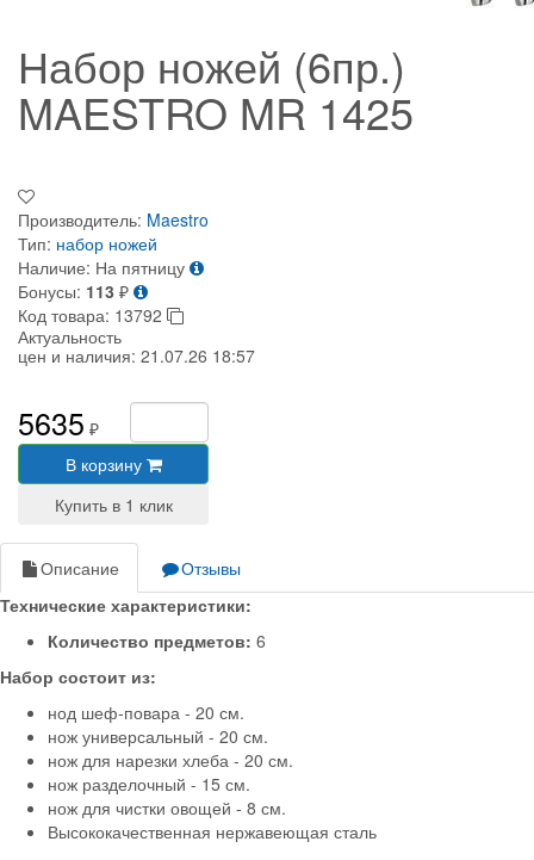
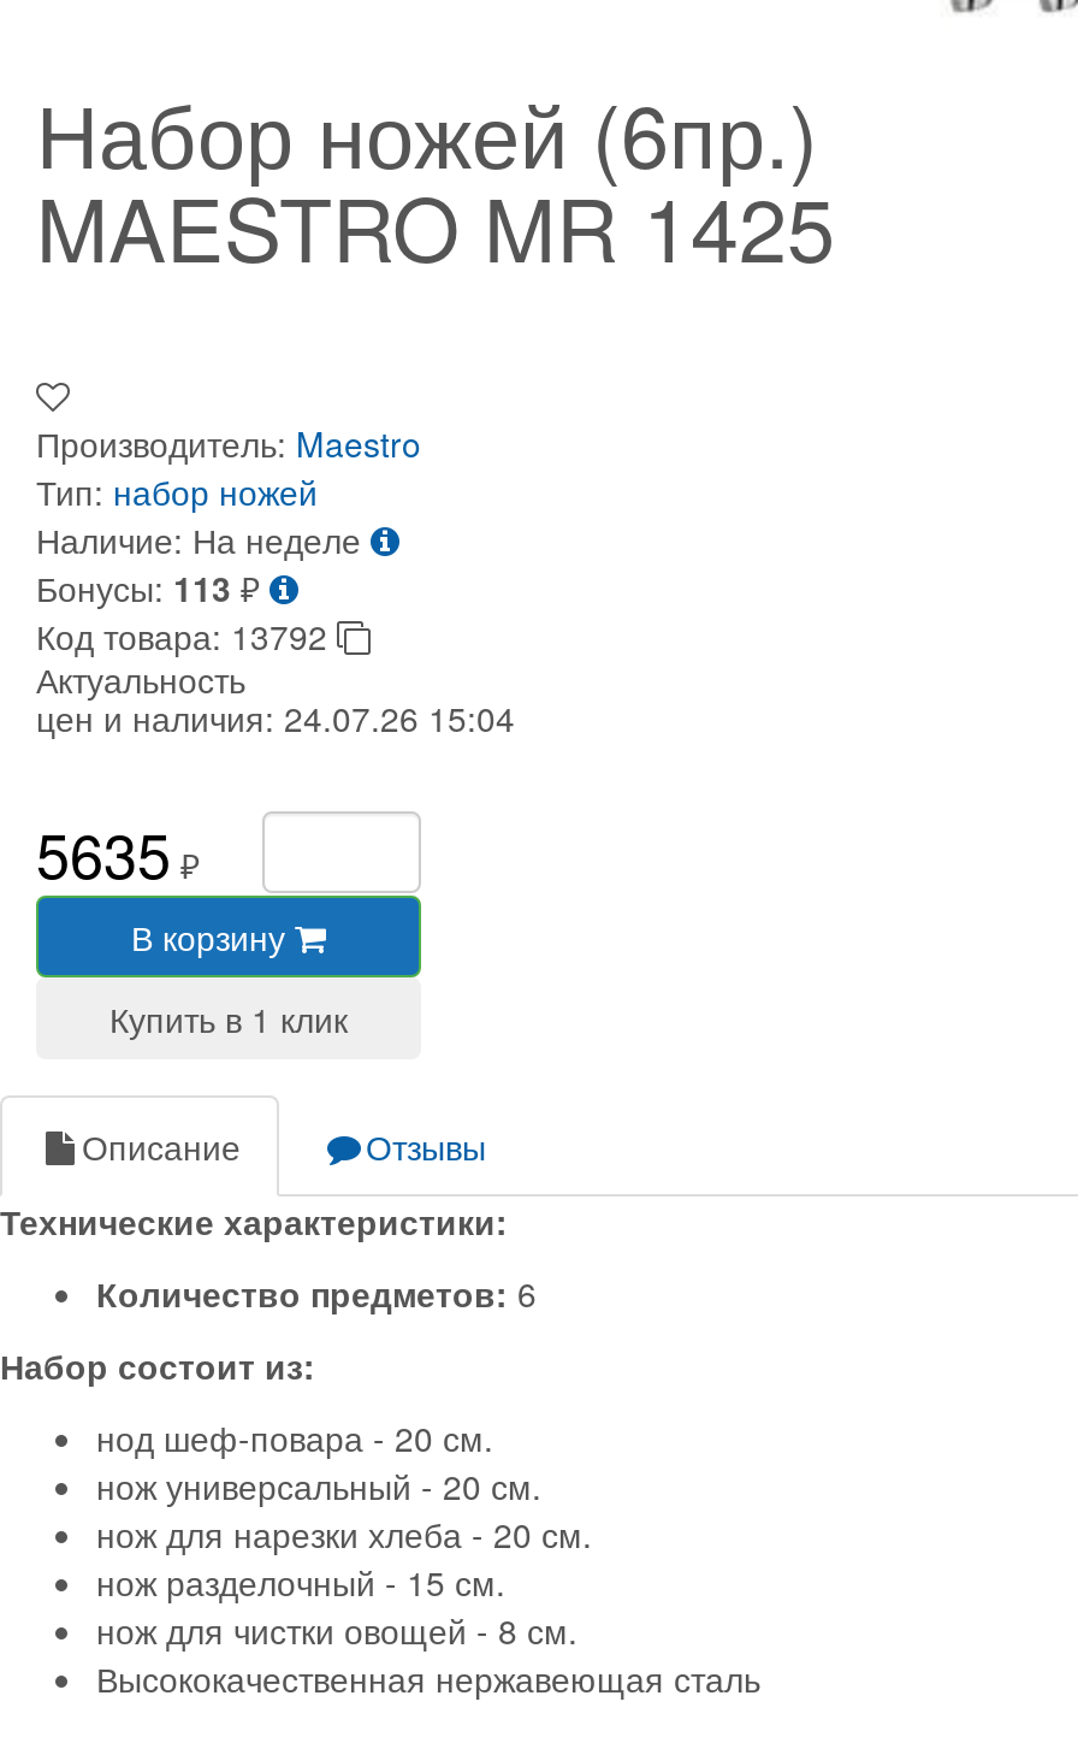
- Наличие: На пятницу
+ Наличие: На неделе

- цен и наличия: 21.07.26 18:57
+ цен и наличия: 24.07.26 15:04
